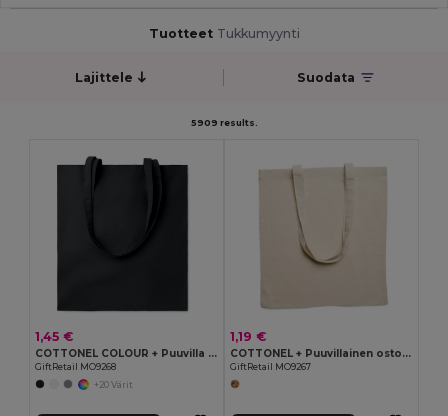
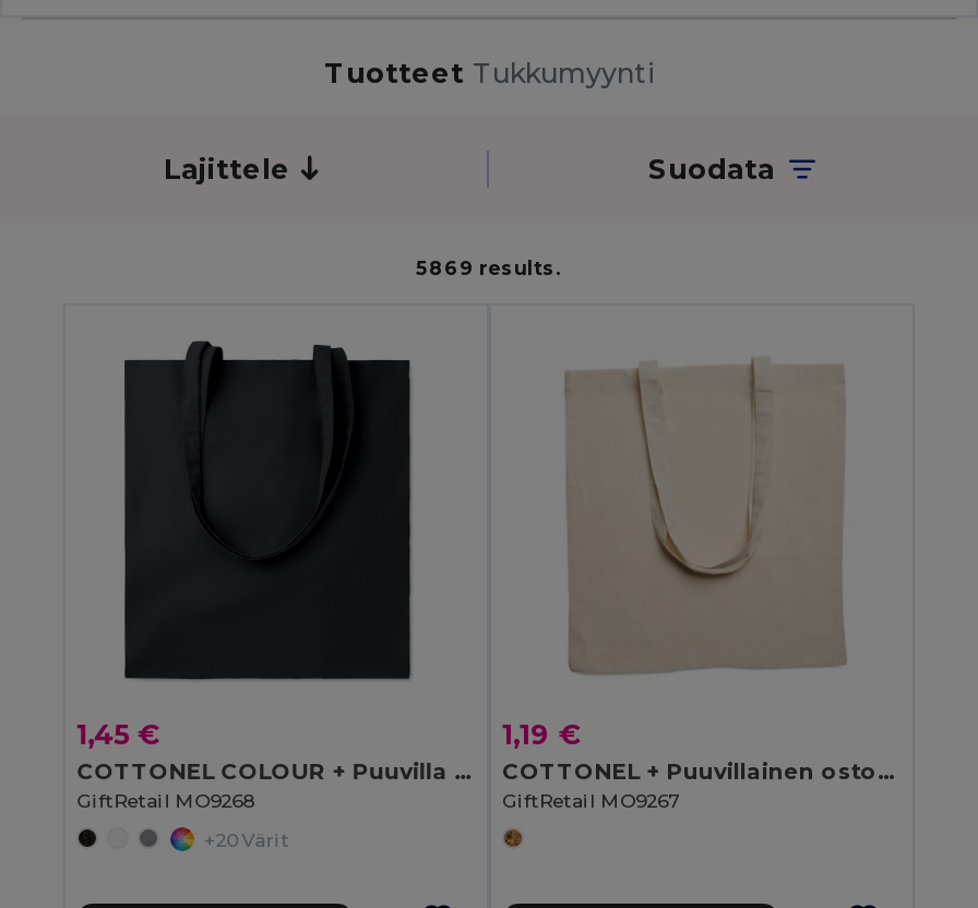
- 5909 results.
+ 5869 results.
